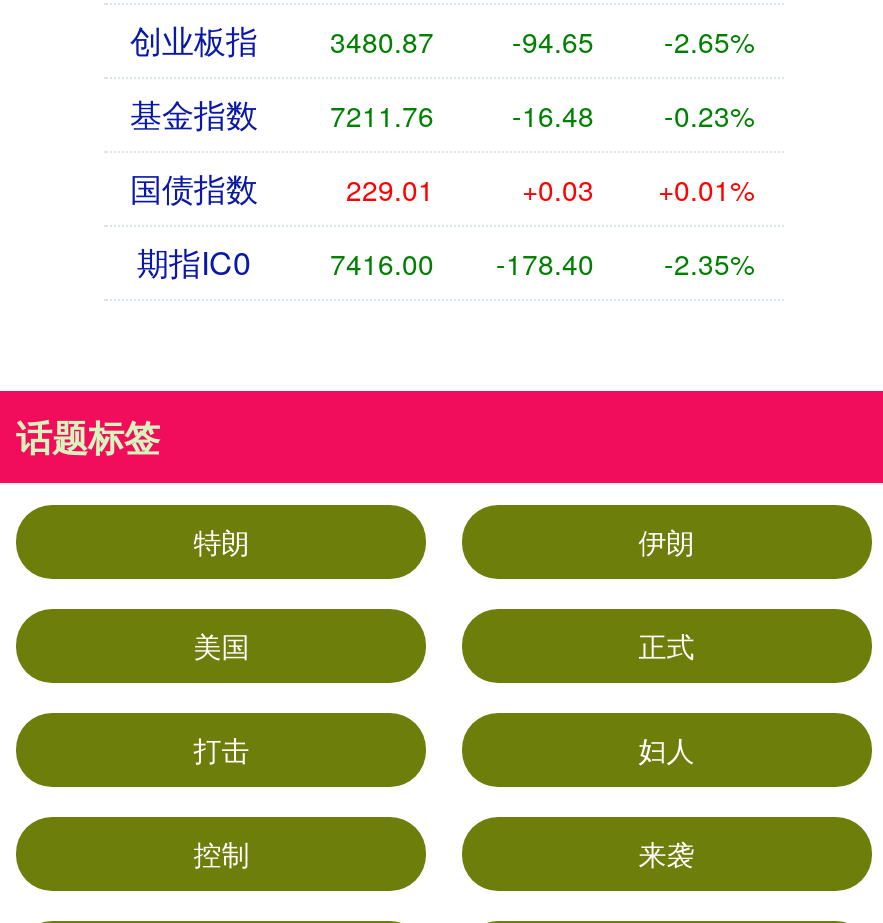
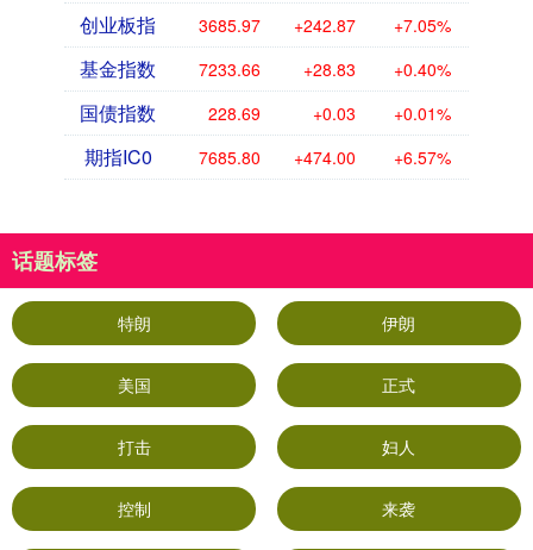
- 3480.87
+ 3685.97

- -94.65
+ +242.87

- -2.65%
+ +7.05%

- 7211.76
+ 7233.66

- -16.48
+ +28.83

- -0.23%
+ +0.40%

- 229.01
+ 228.69

- 7416.00
+ 7685.80

- -178.40
+ +474.00

- -2.35%
+ +6.57%
